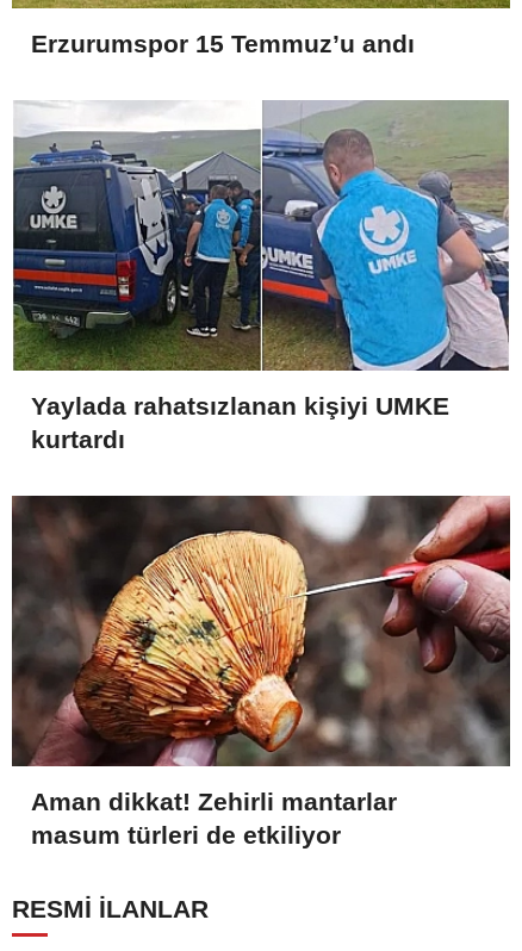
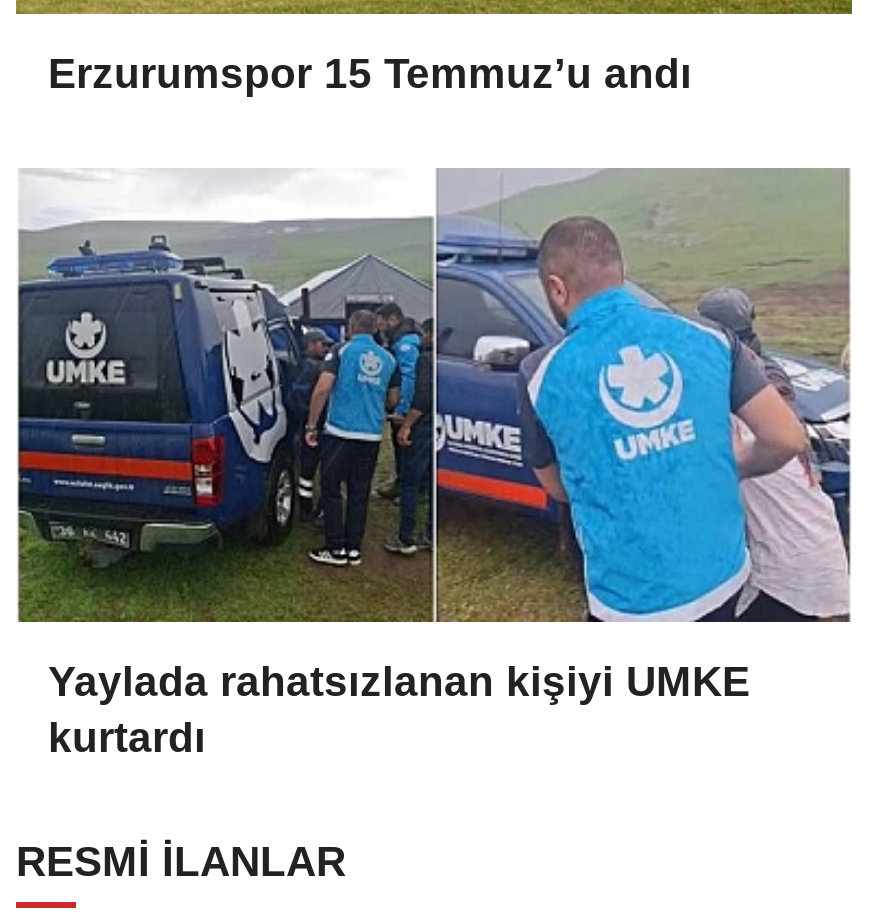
- [image]
- Aman dikkat! Zehirli mantarlar
- masum türleri de etkiliyor
